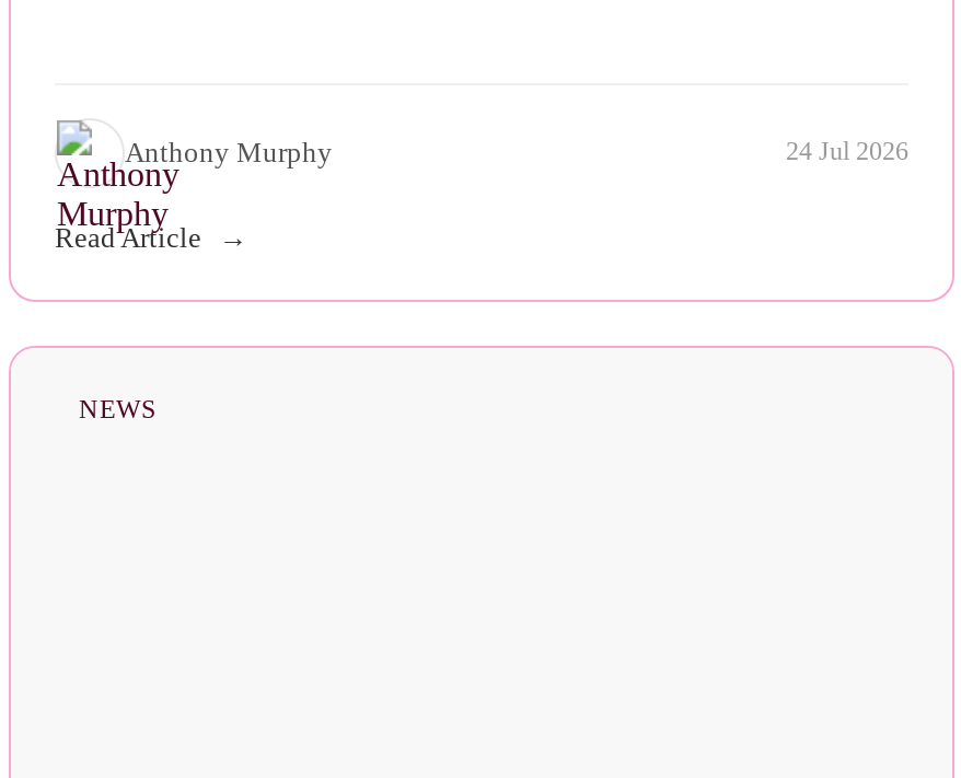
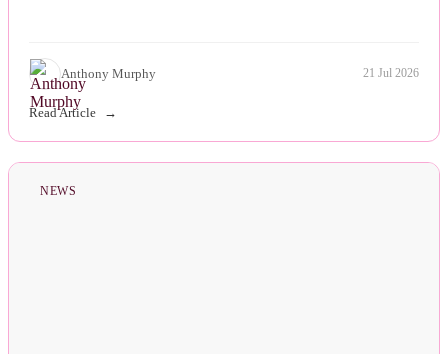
- 24 Jul 2026
+ 21 Jul 2026
